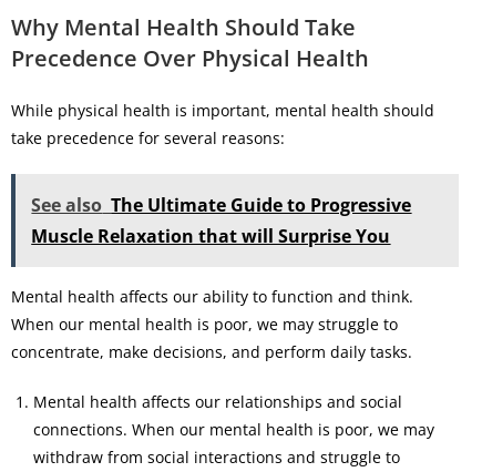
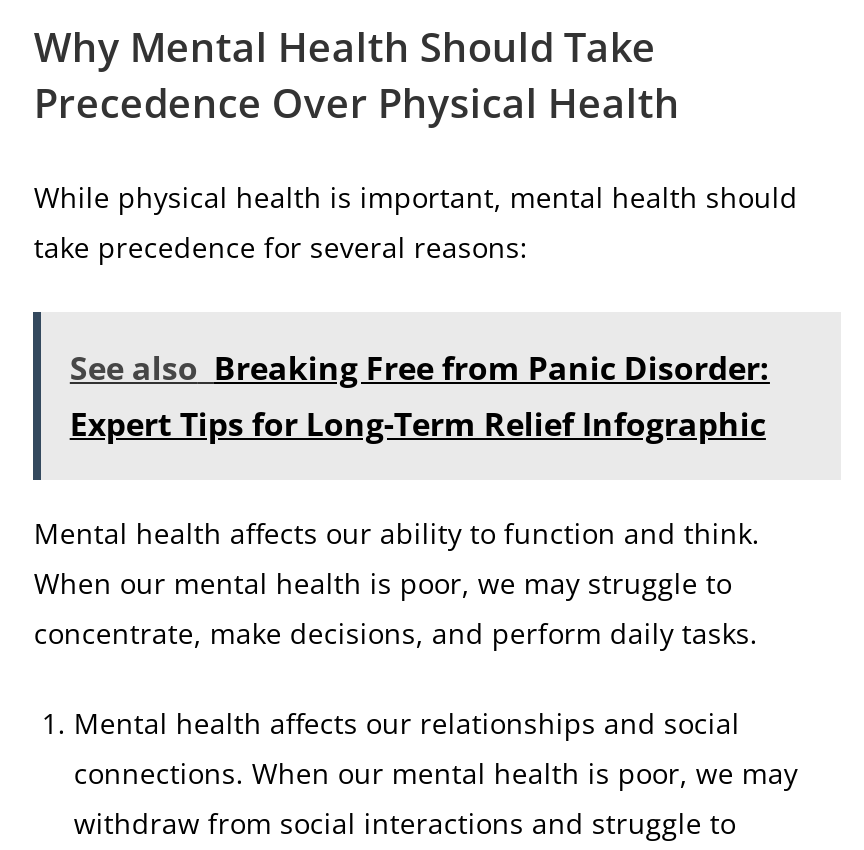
- See also The Ultimate Guide to Progressive
- Muscle Relaxation that will Surprise You
+ See also Breaking Free from Panic Disorder:
+ Expert Tips for Long-Term Relief Infographic
